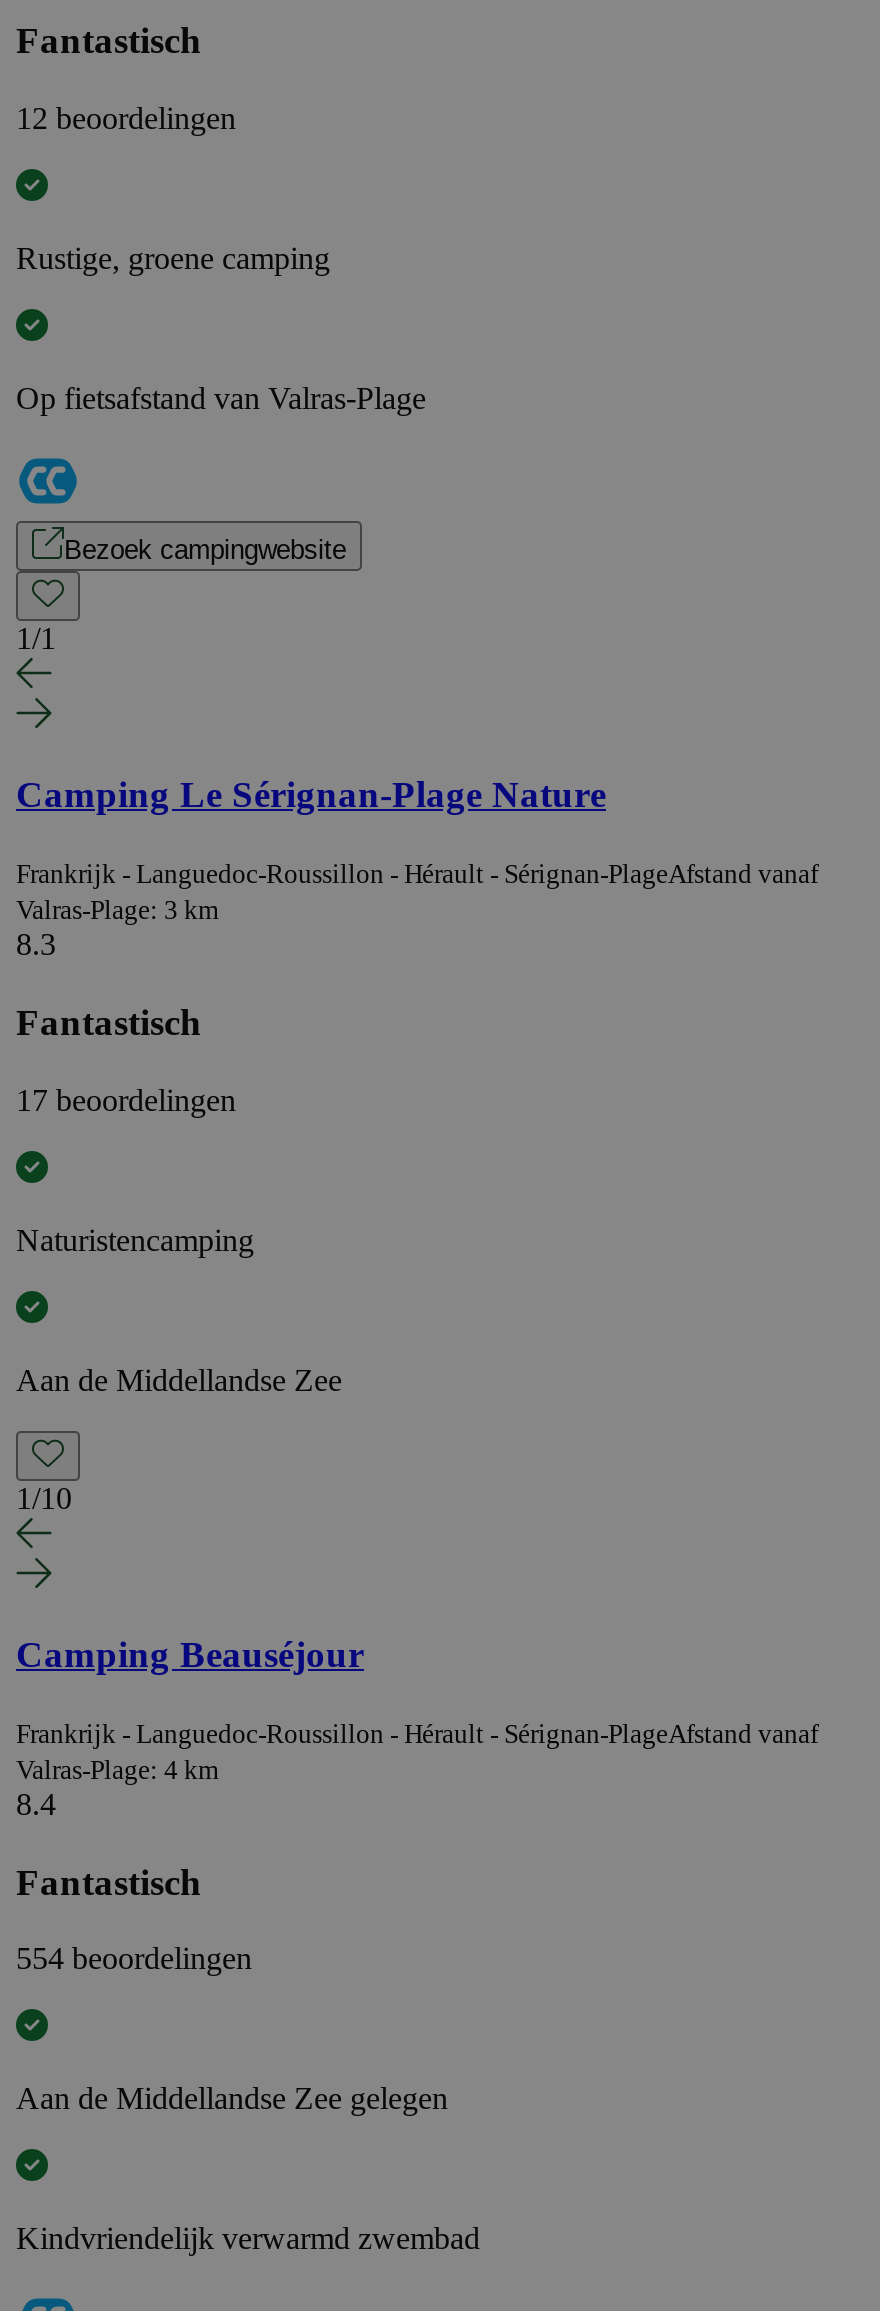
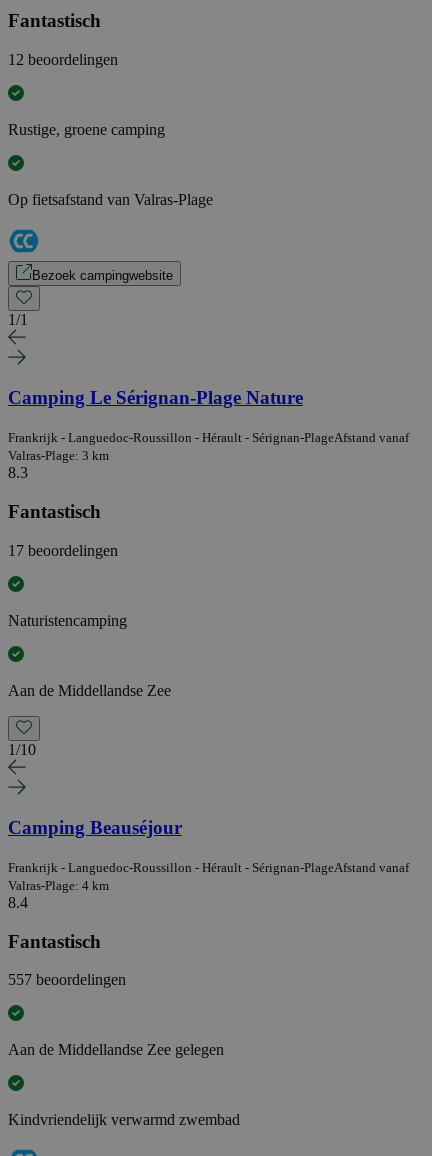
- 554 beoordelingen
+ 557 beoordelingen
